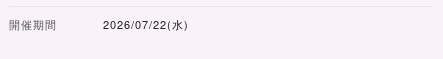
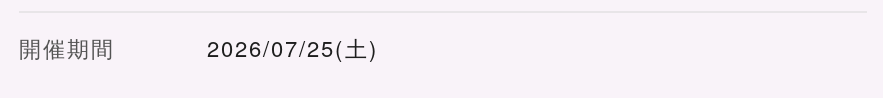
- 2026/07/22(水)
+ 2026/07/25(土)
